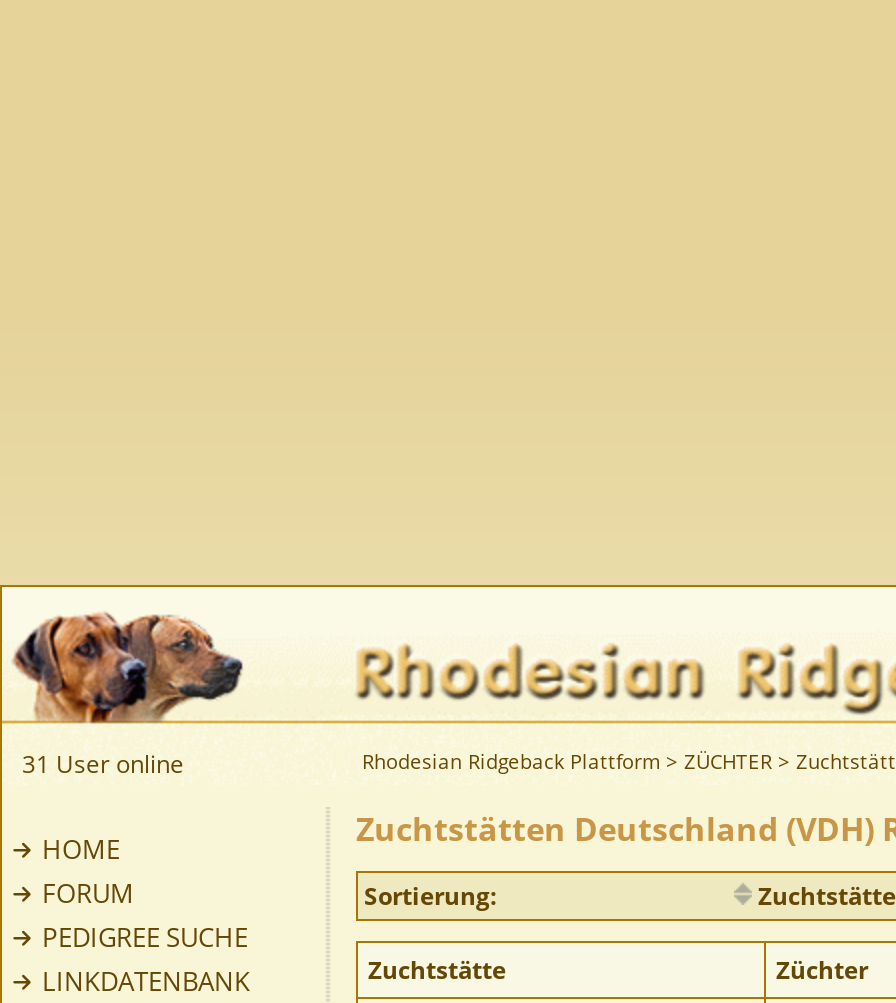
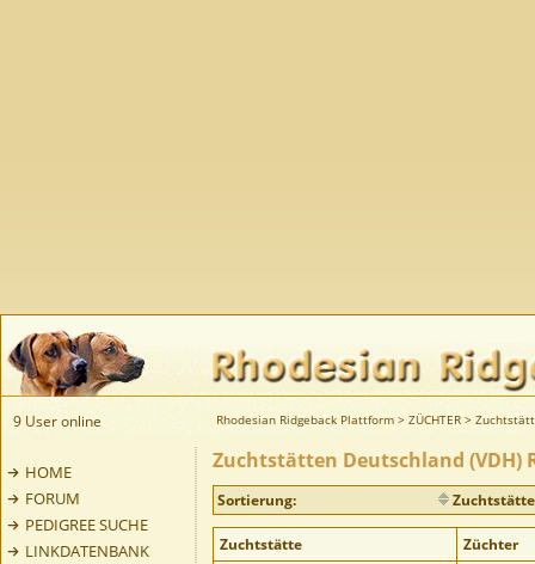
- 31 User online
+ 9 User online
